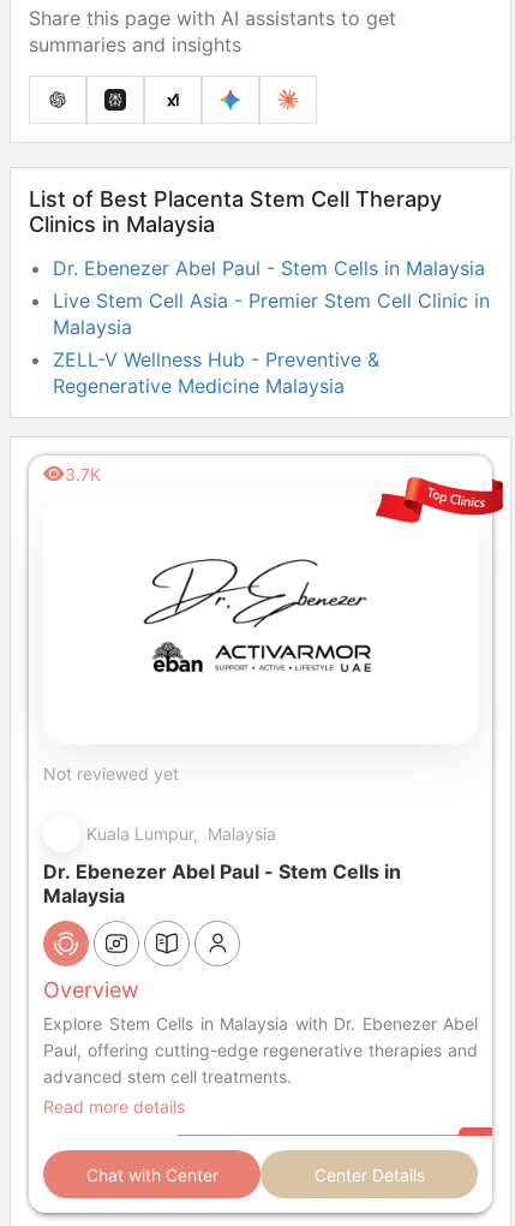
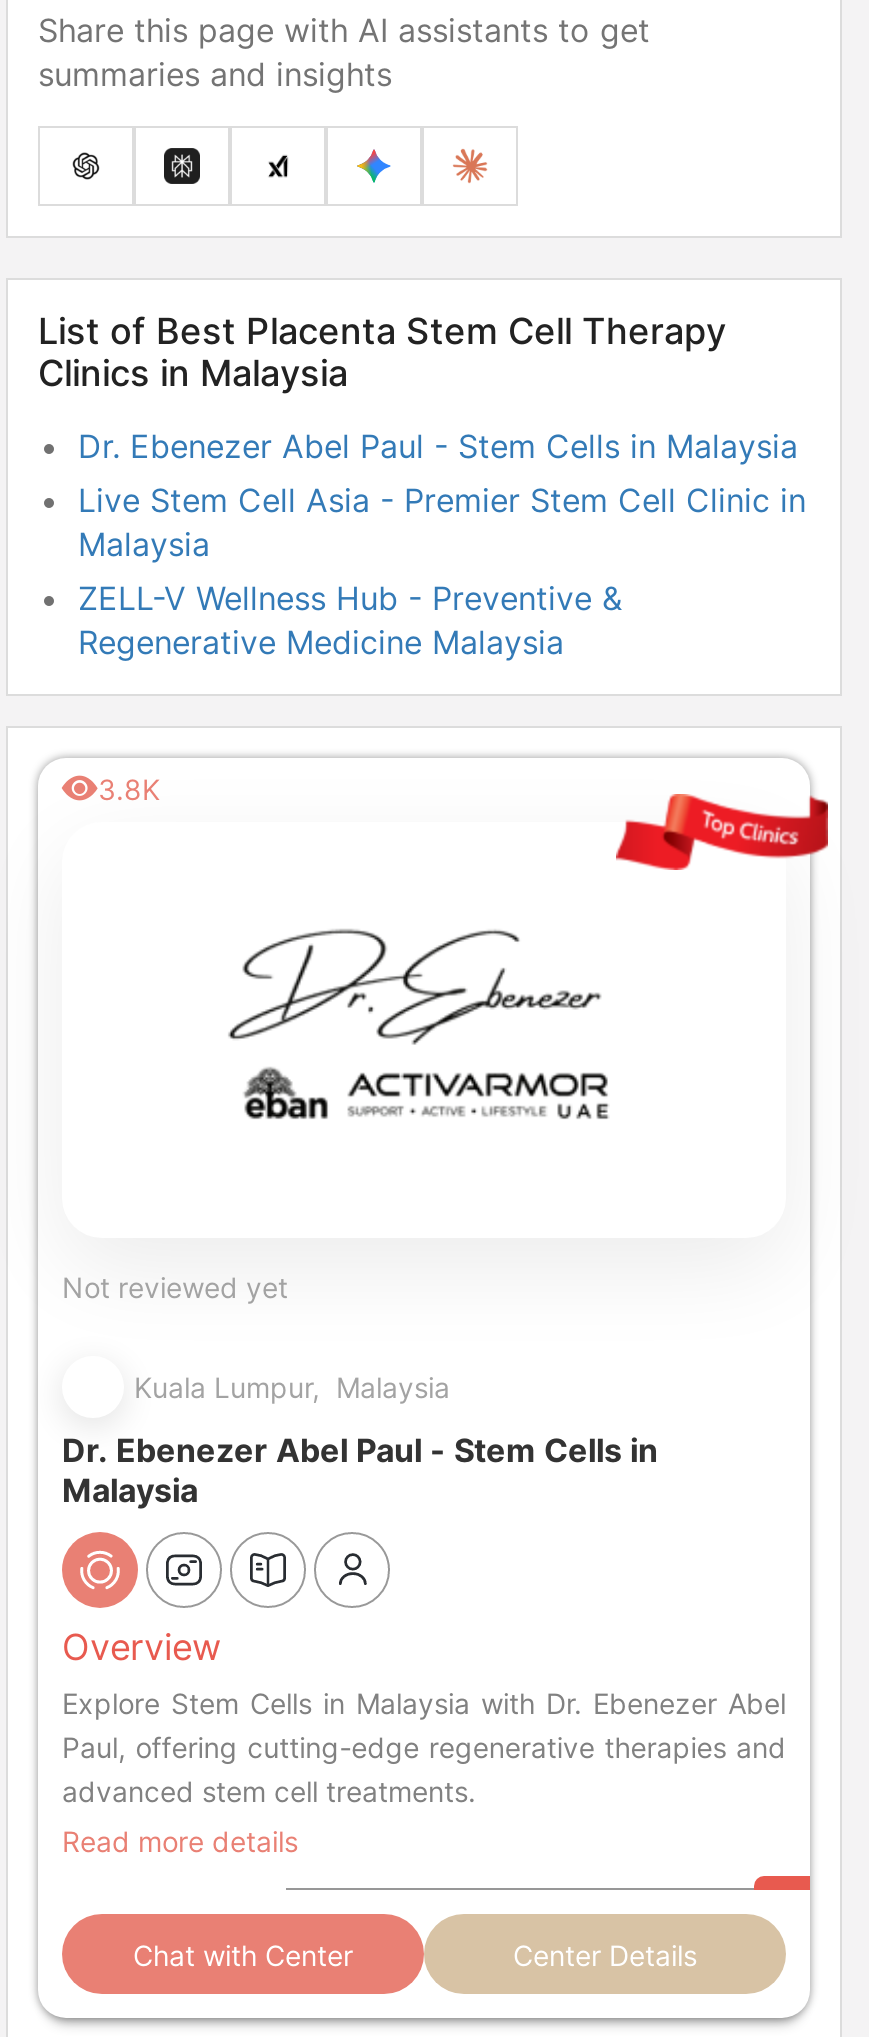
- 3.7K
+ 3.8K
